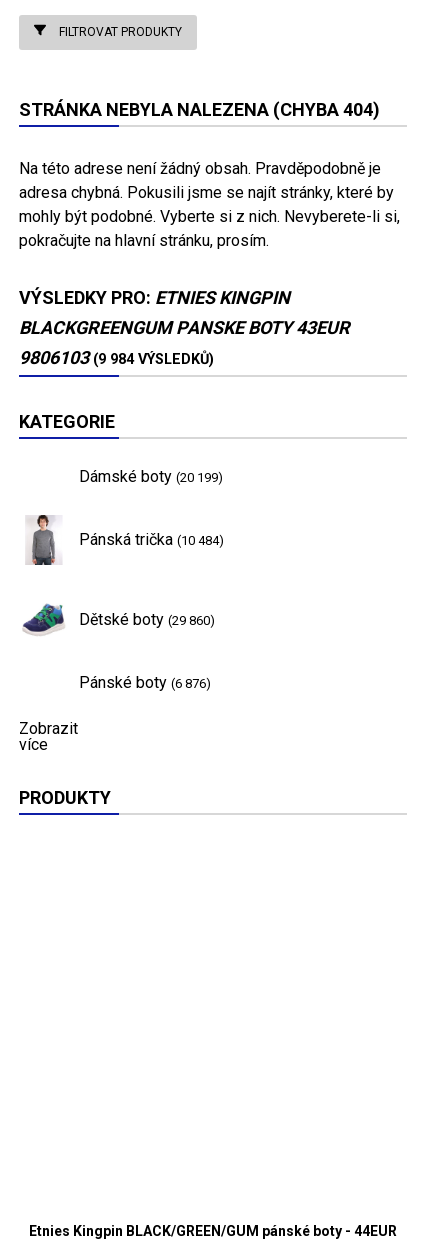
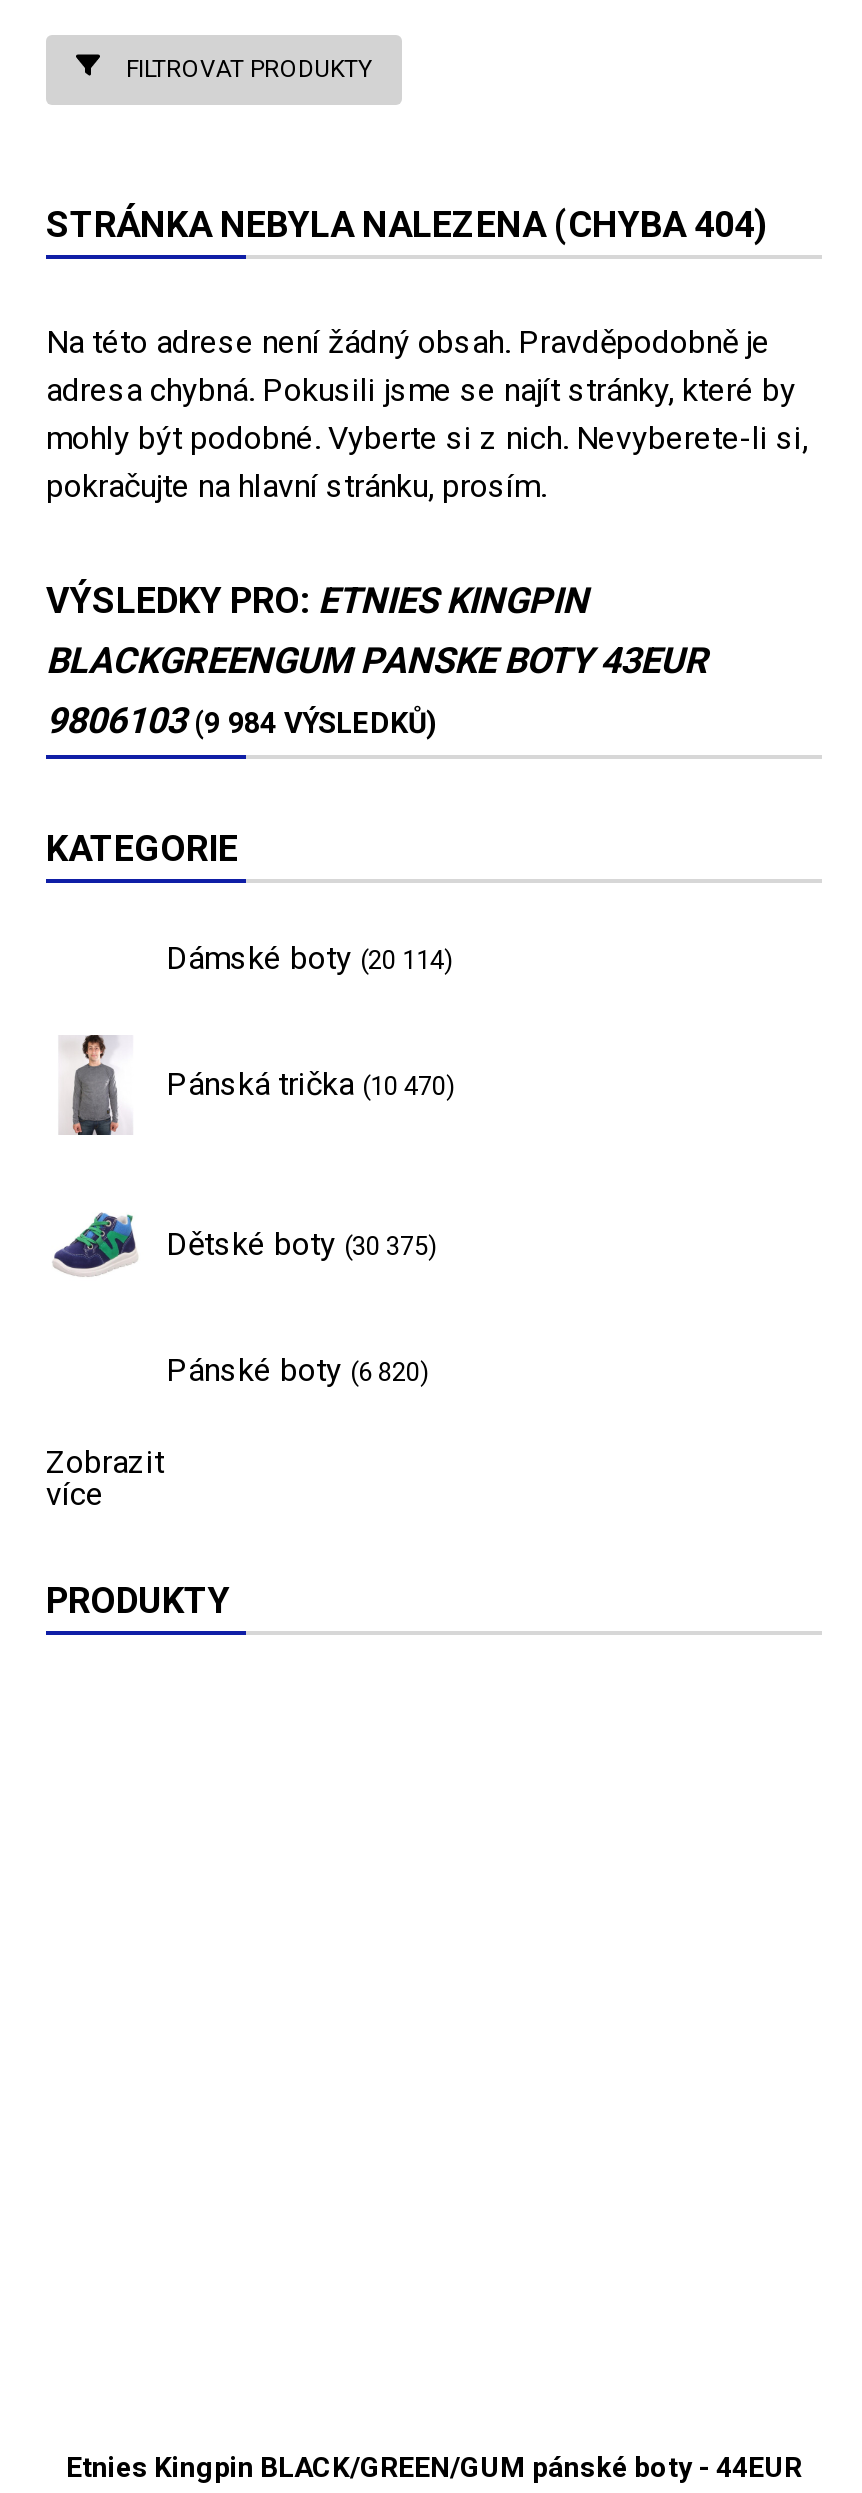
- Dámské boty (20 199)
+ Dámské boty (20 114)

- Pánská trička (10 484)
+ Pánská trička (10 470)

- Dětské boty (29 860)
+ Dětské boty (30 375)

- Pánské boty (6 876)
+ Pánské boty (6 820)
